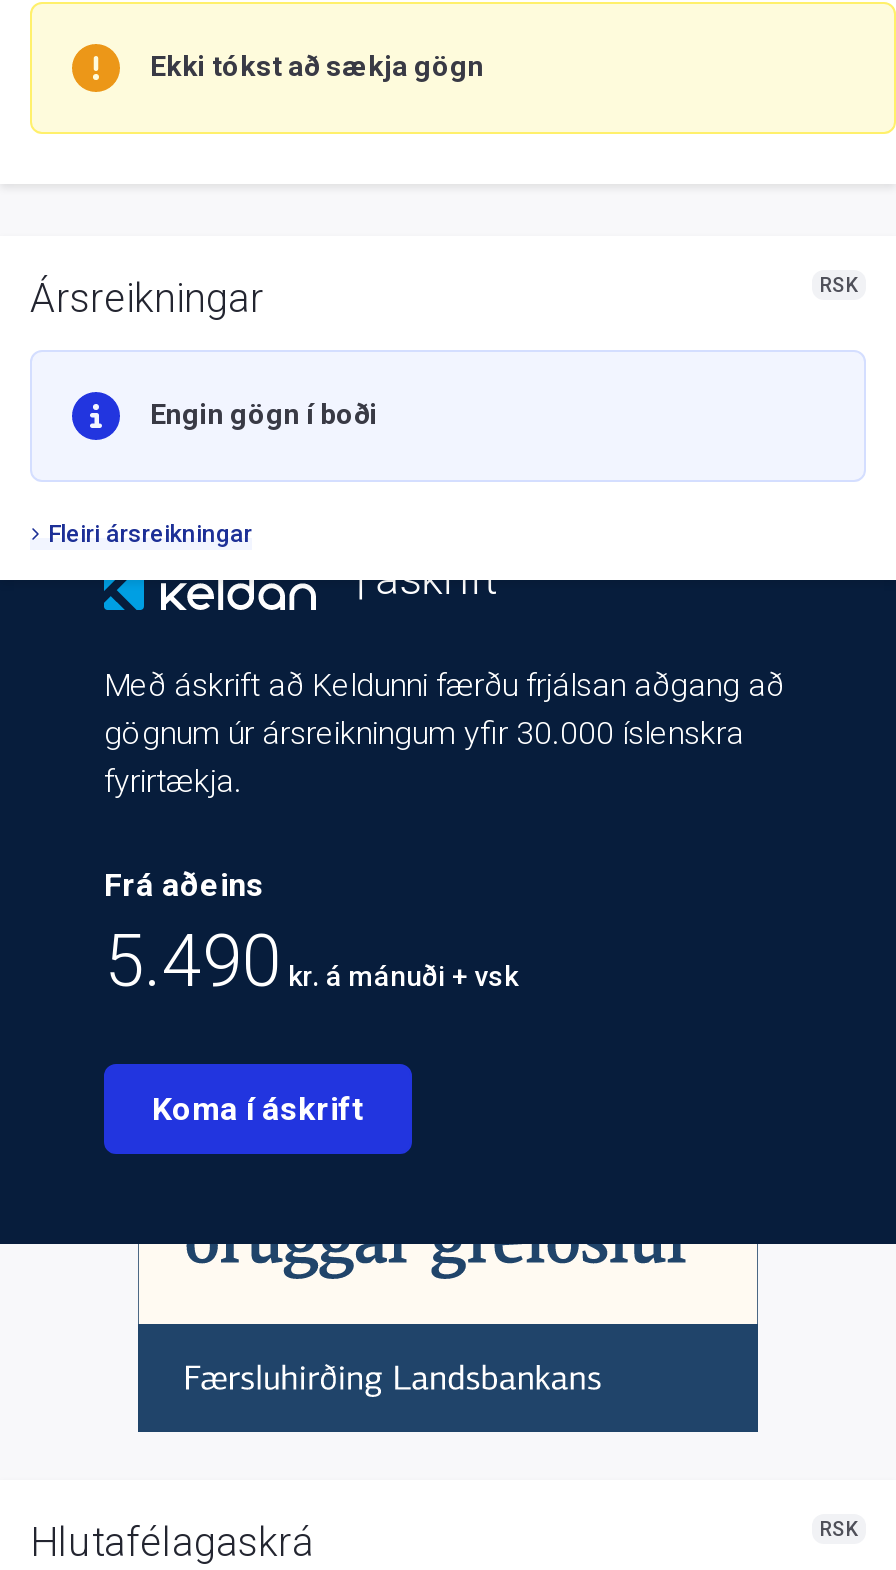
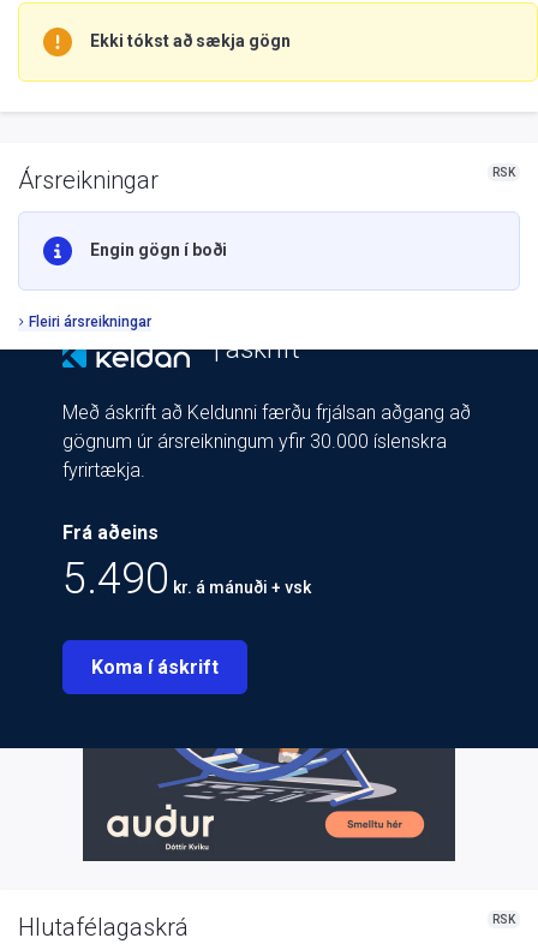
- [image]
+ [image]
